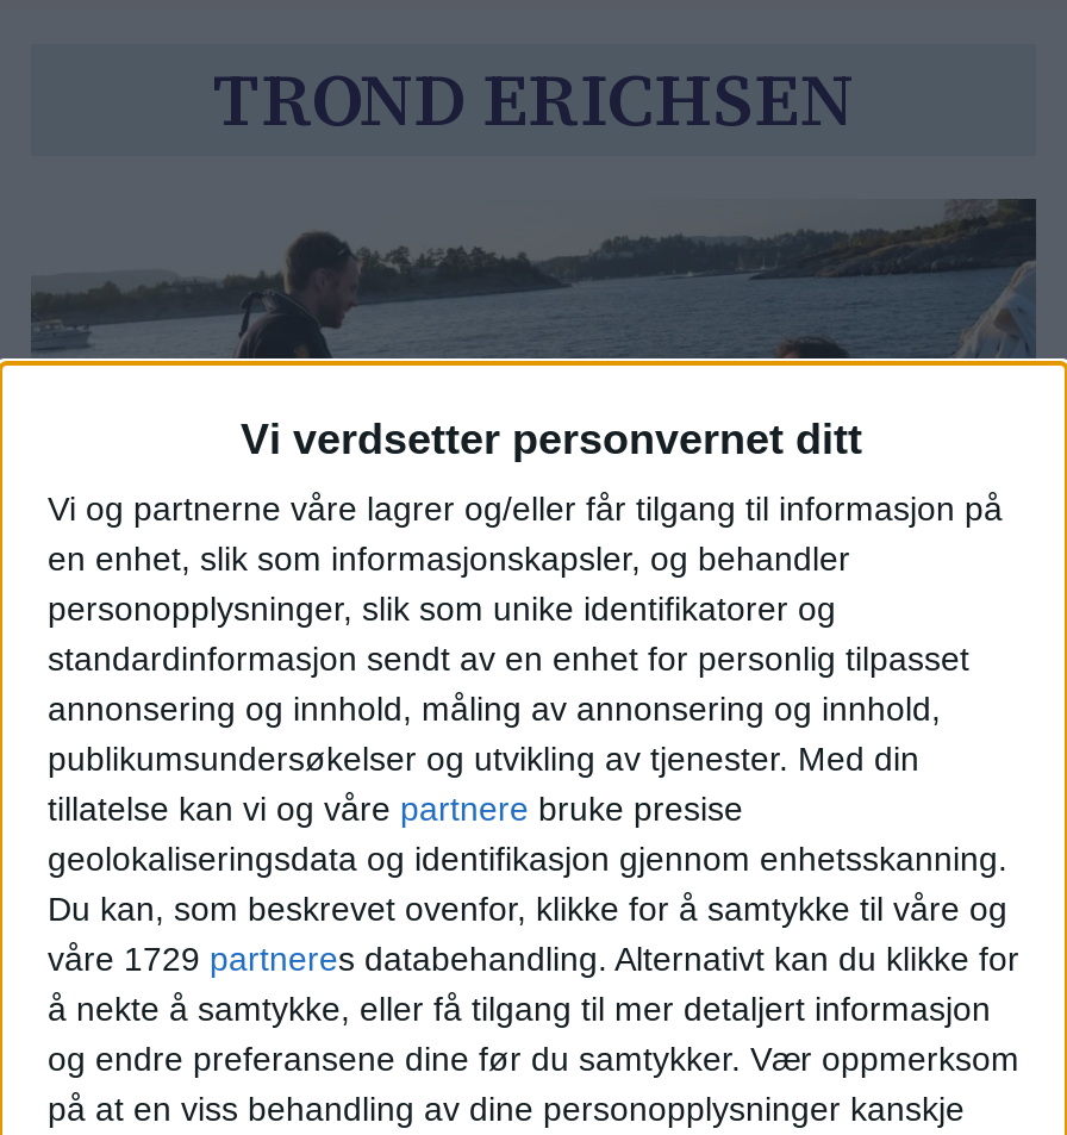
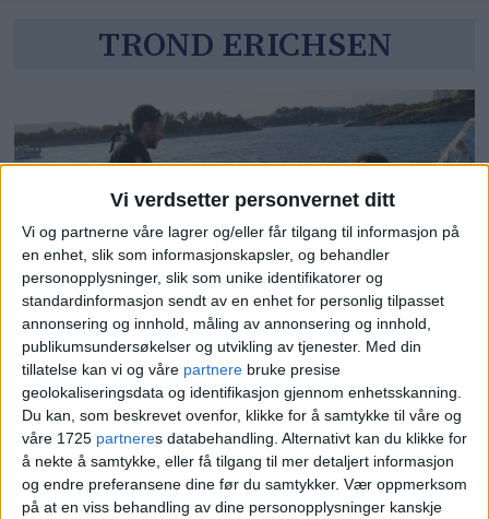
- våre 1729 partneres databehandling. Alternativt kan du klikke for
+ våre 1725 partneres databehandling. Alternativt kan du klikke for
